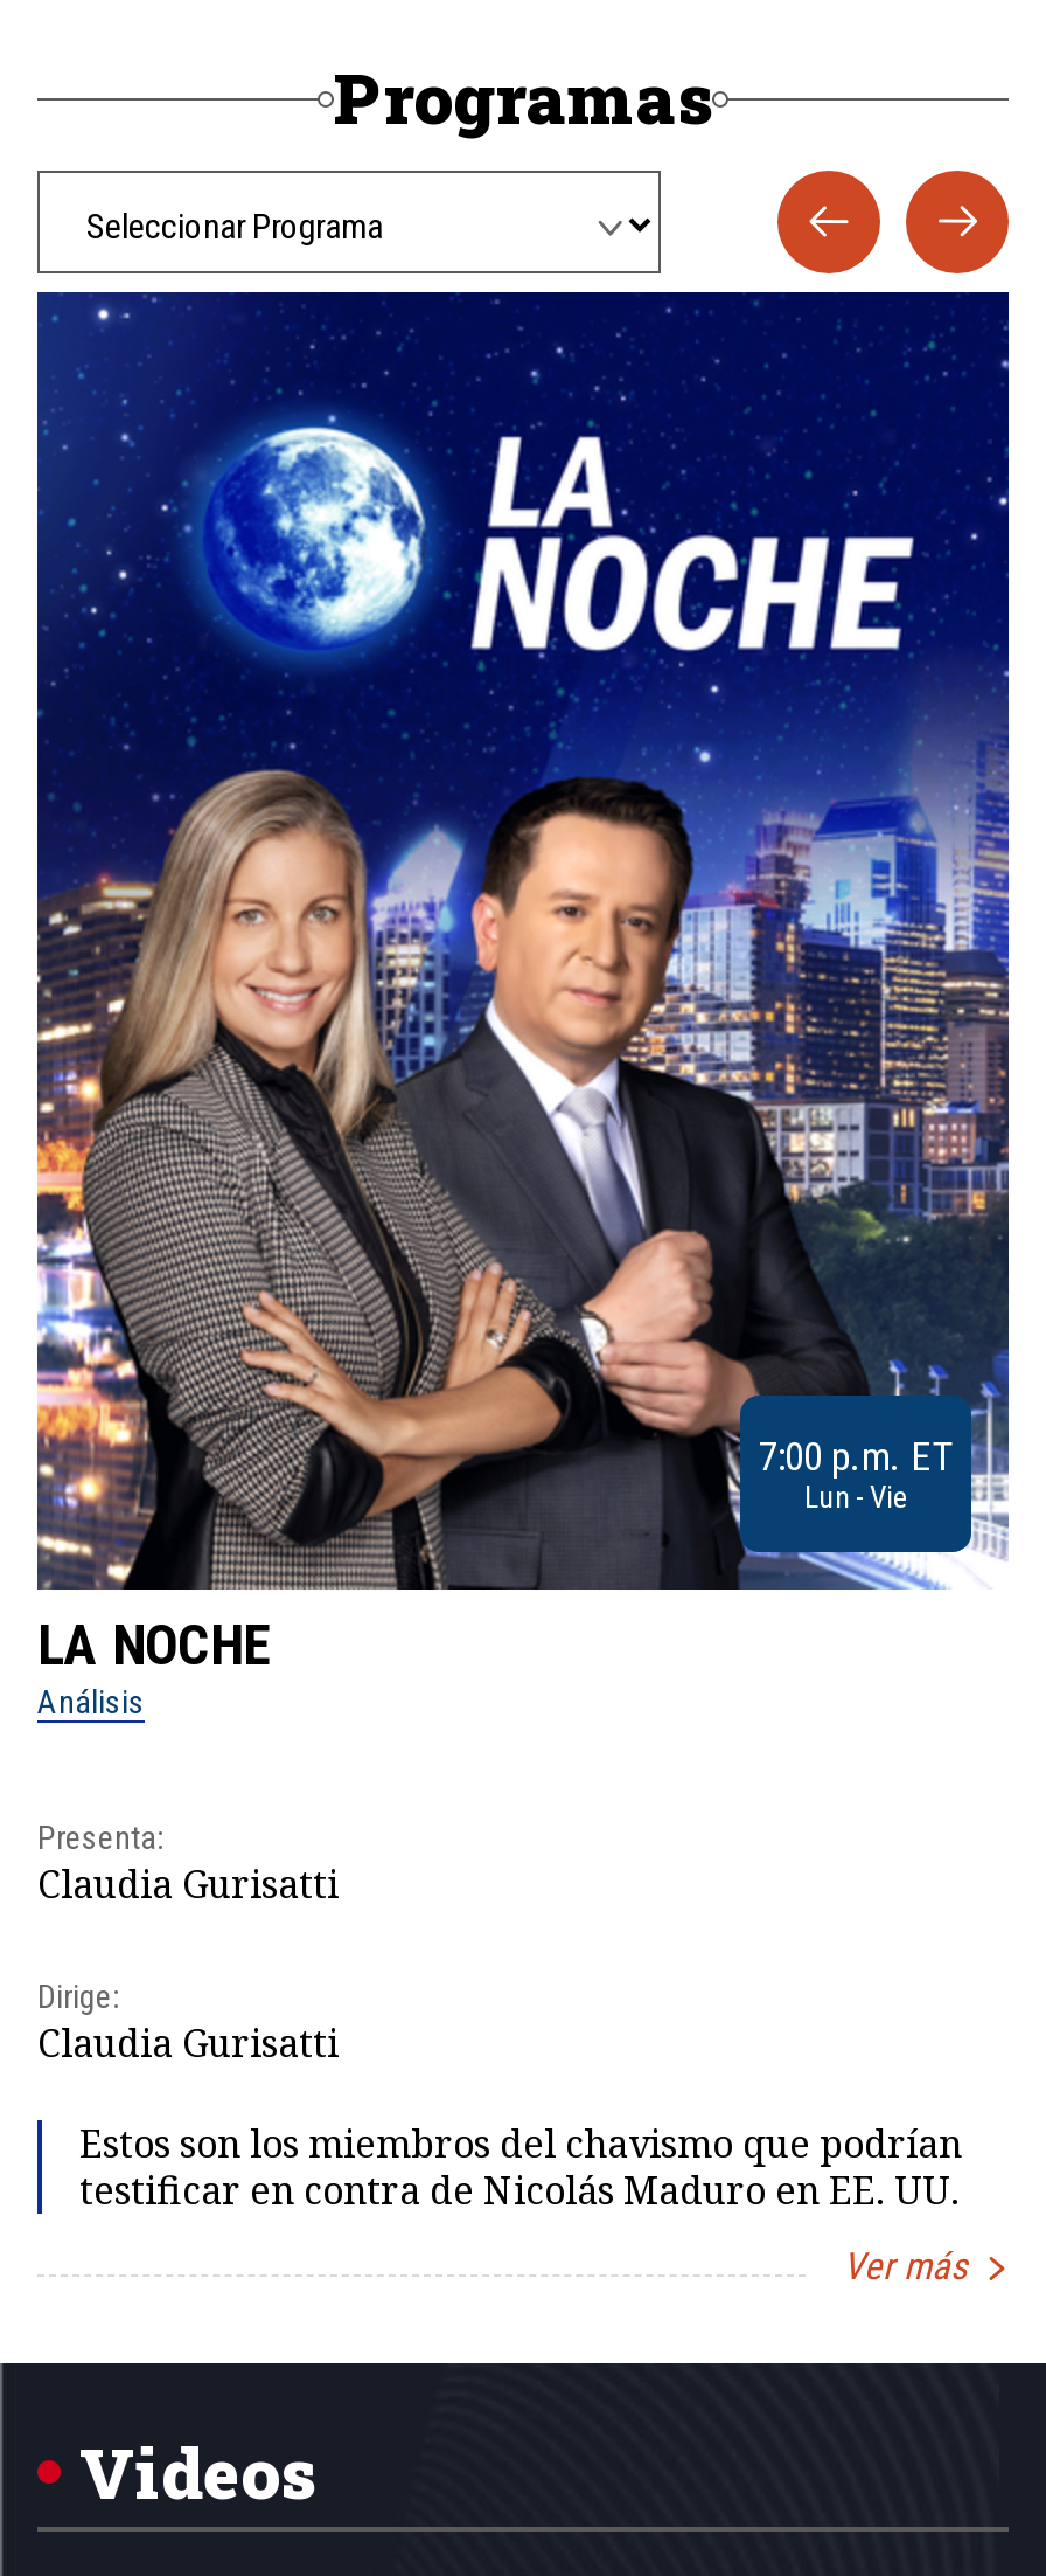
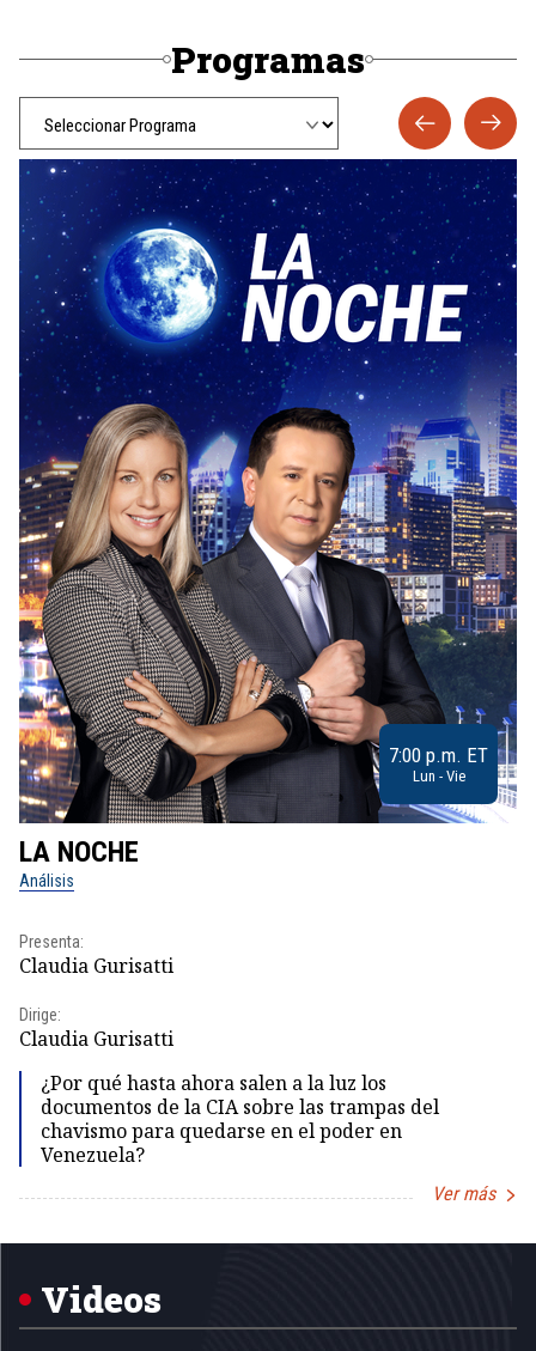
- Estos son los miembros del chavismo que podrían
- testificar en contra de Nicolás Maduro en EE. UU.
+ ¿Por qué hasta ahora salen a la luz los
+ documentos de la CIA sobre las trampas del
+ chavismo para quedarse en el poder en
+ Venezuela?
